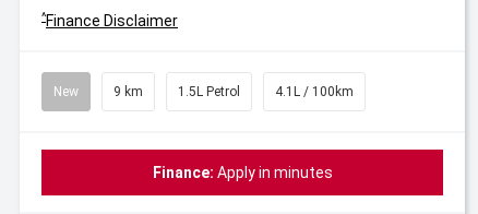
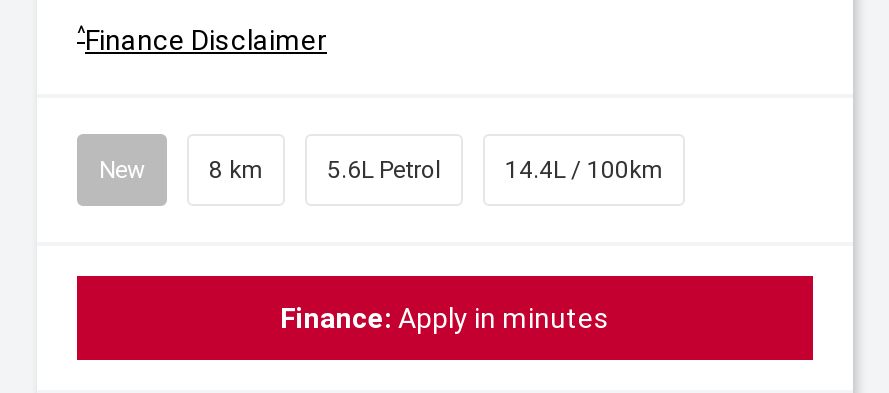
- 9 km
+ 8 km

- 1.5L Petrol
+ 5.6L Petrol

- 4.1L / 100km
+ 14.4L / 100km
